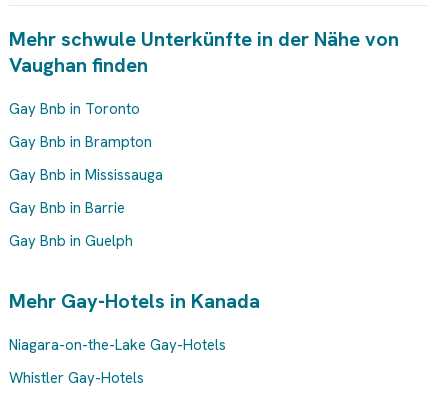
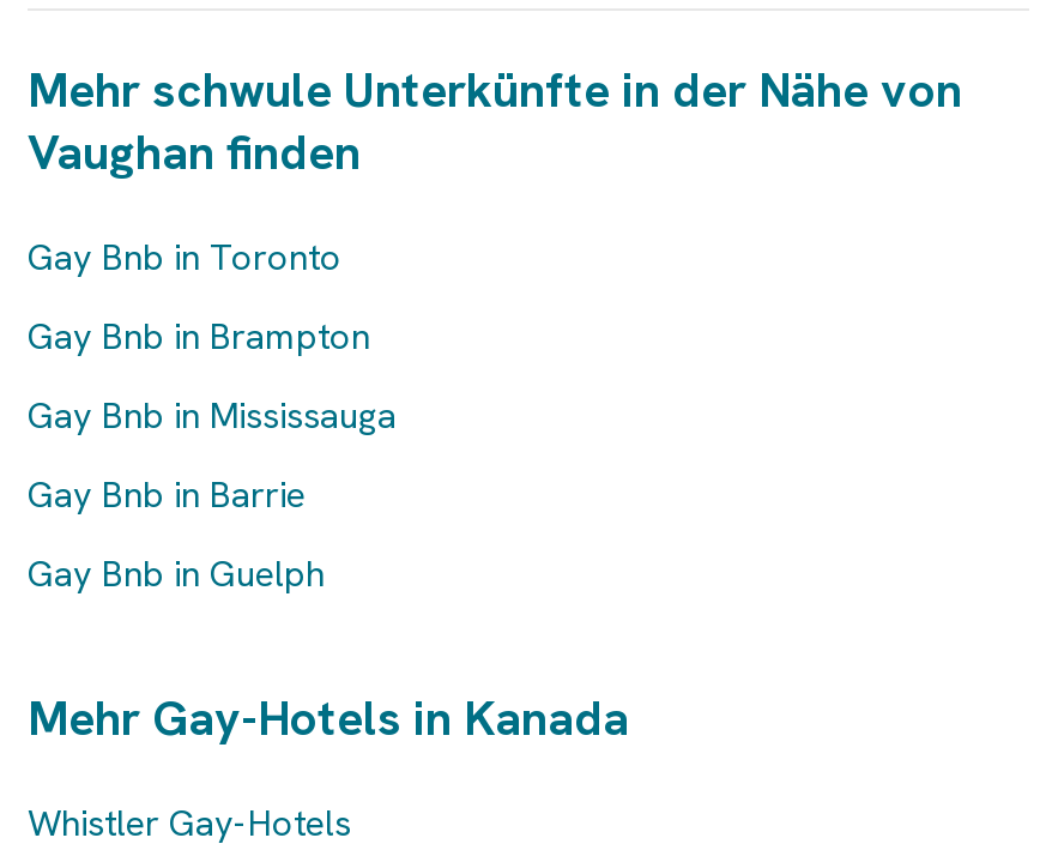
- Niagara-on-the-Lake Gay-Hotels
